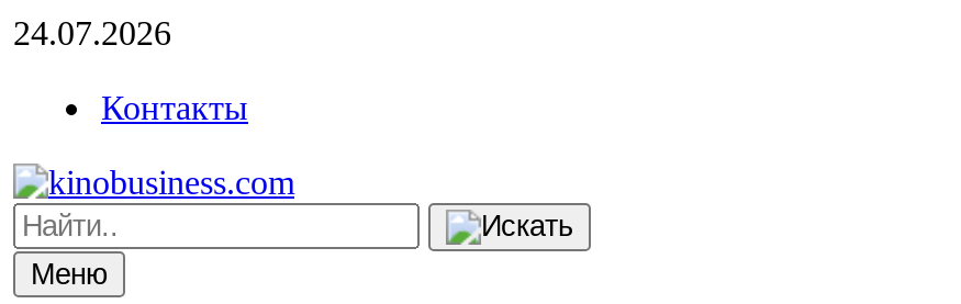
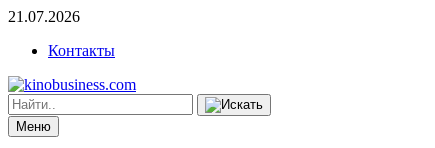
- 24.07.2026
+ 21.07.2026
